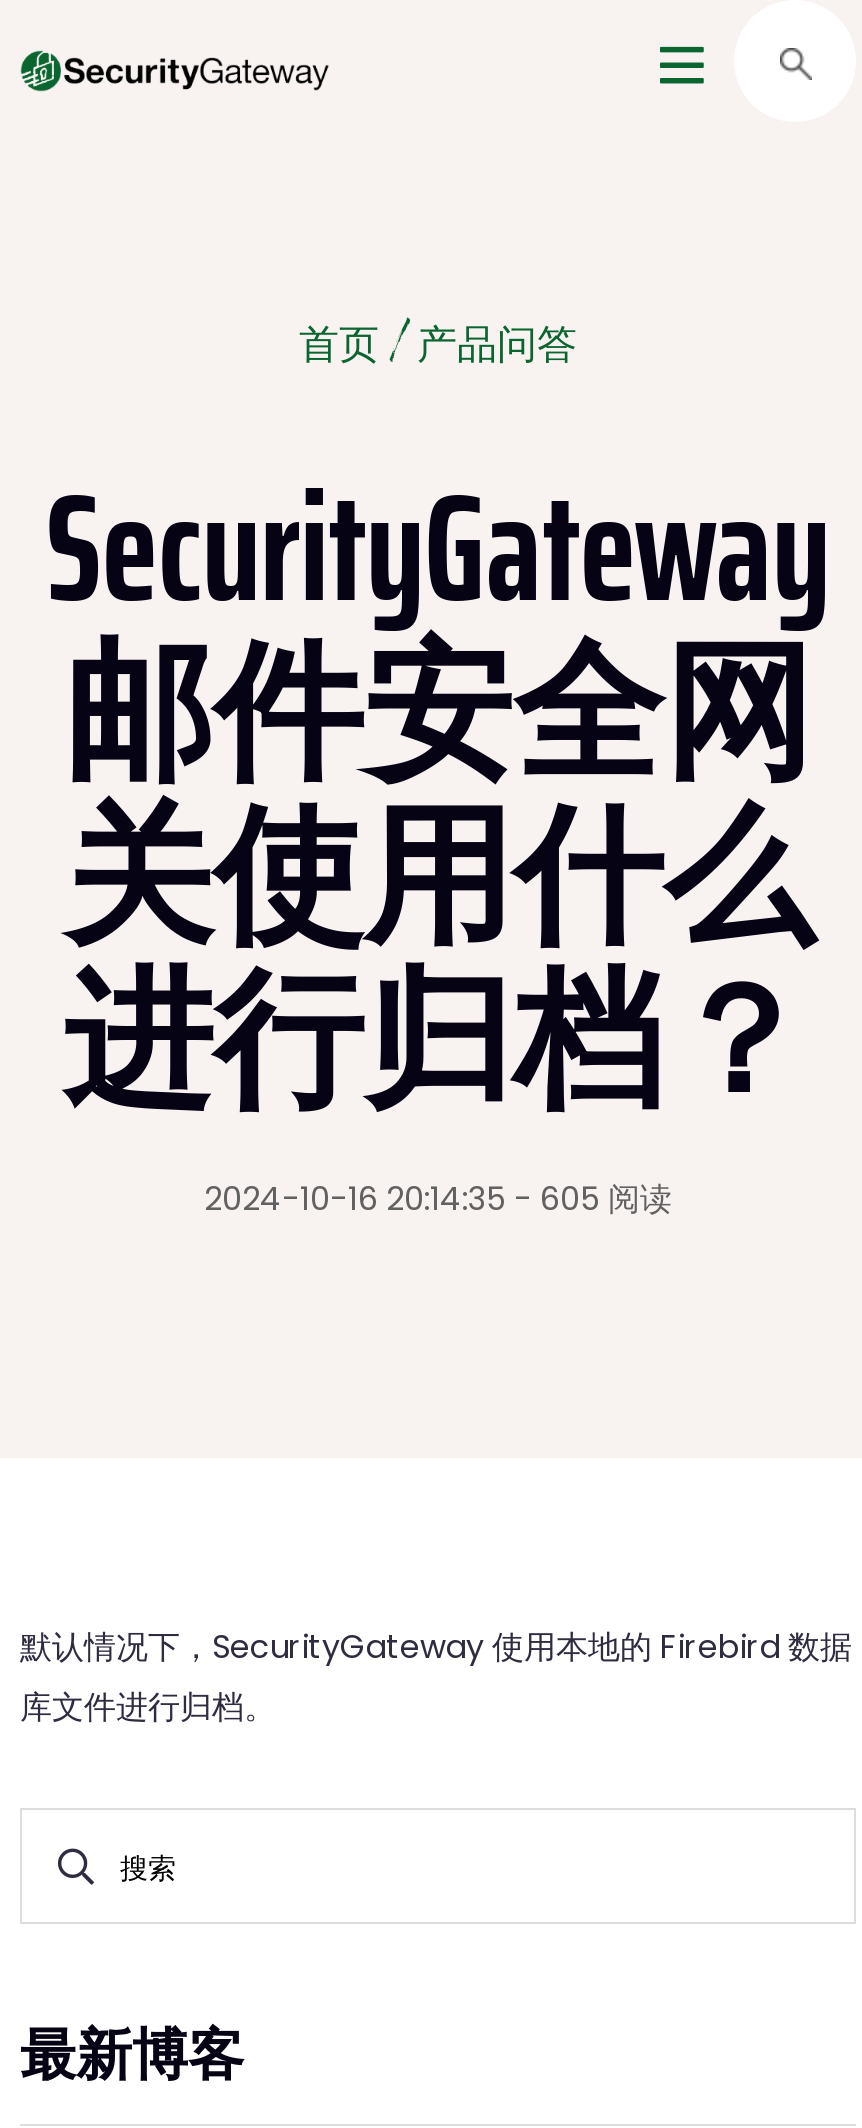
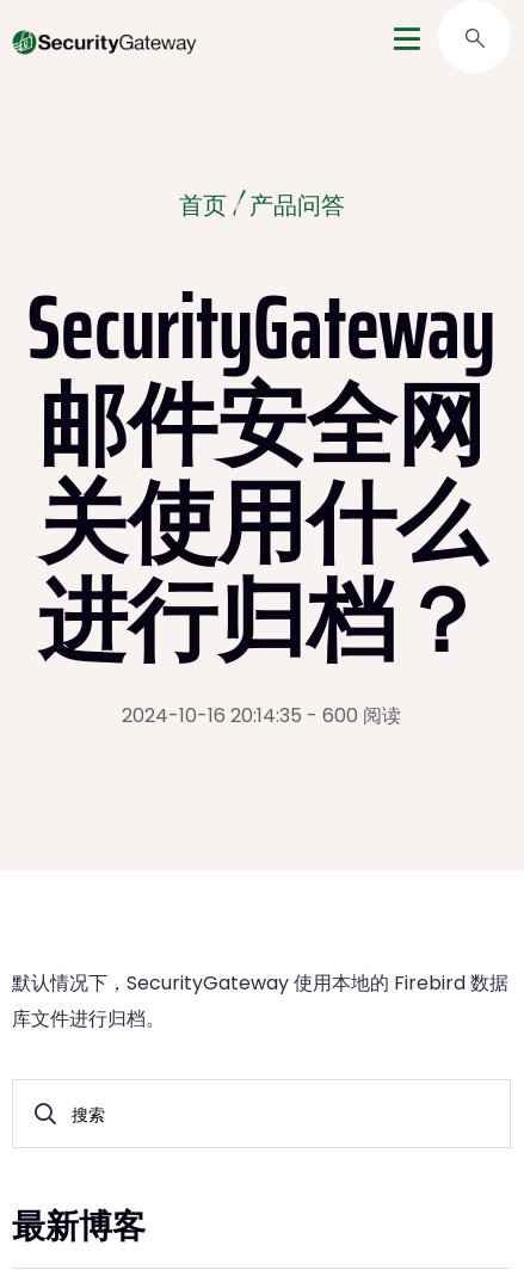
- 2024-10-16 20:14:35 - 605 阅读
+ 2024-10-16 20:14:35 - 600 阅读
